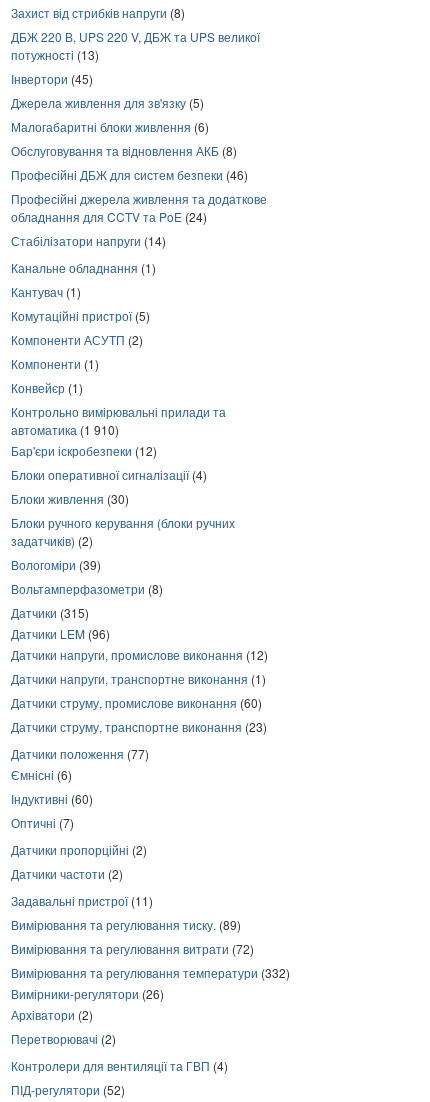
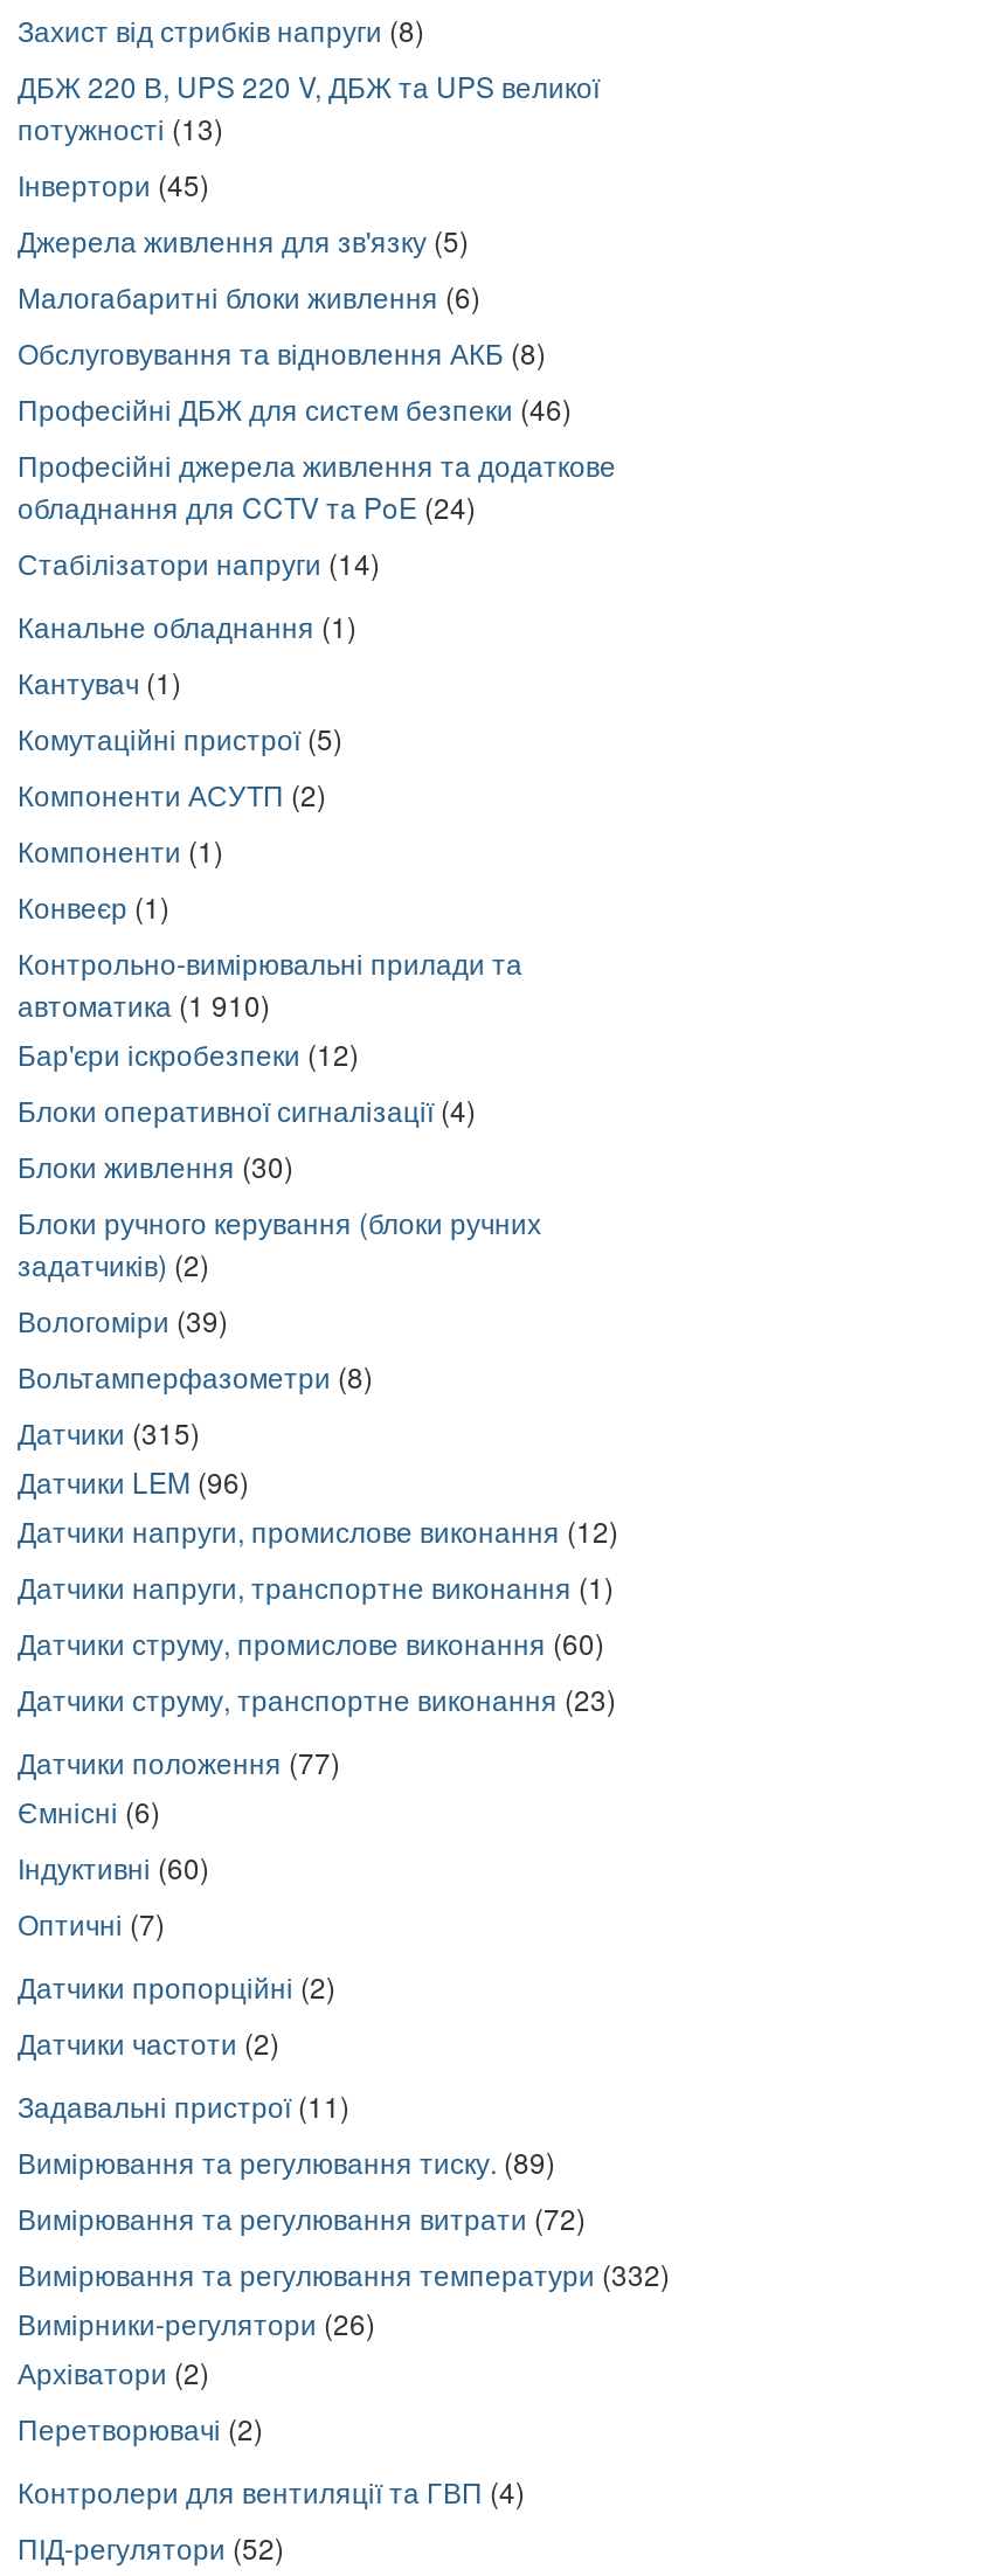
- Конвейєр (1)
- Контрольно вимірювальні прилади та
+ Конвеєр (1)
+ Контрольно-вимірювальні прилади та
